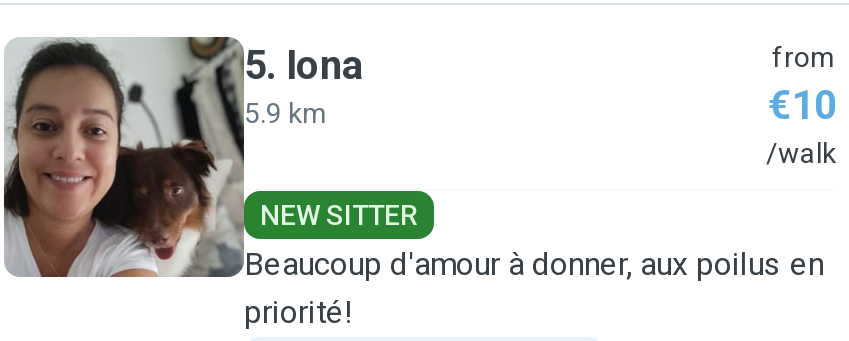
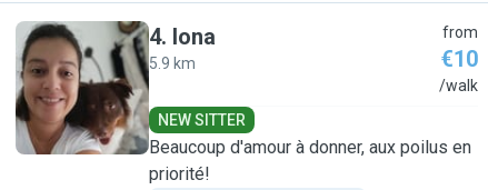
- 5. Iona
+ 4. Iona
